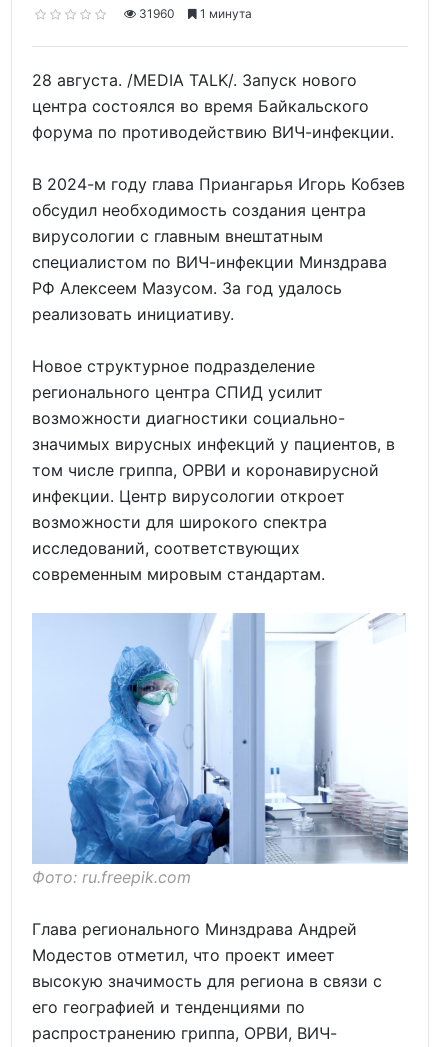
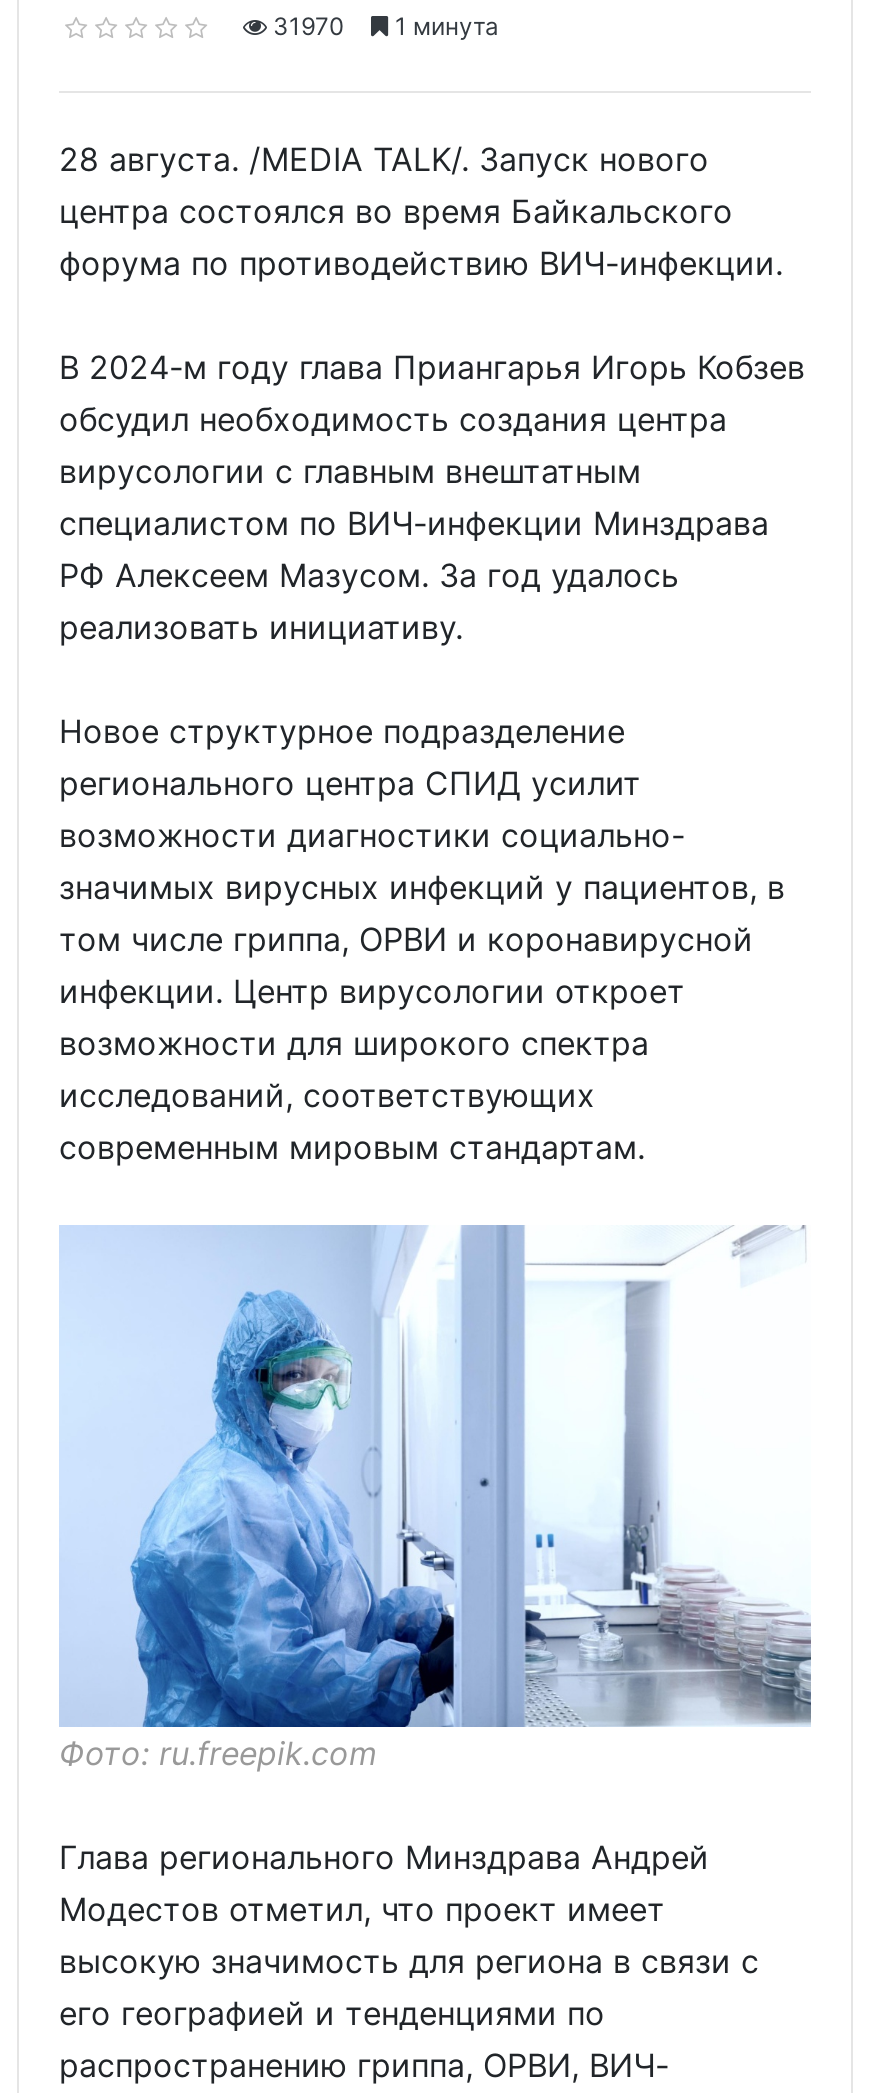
- 31960
+ 31970
